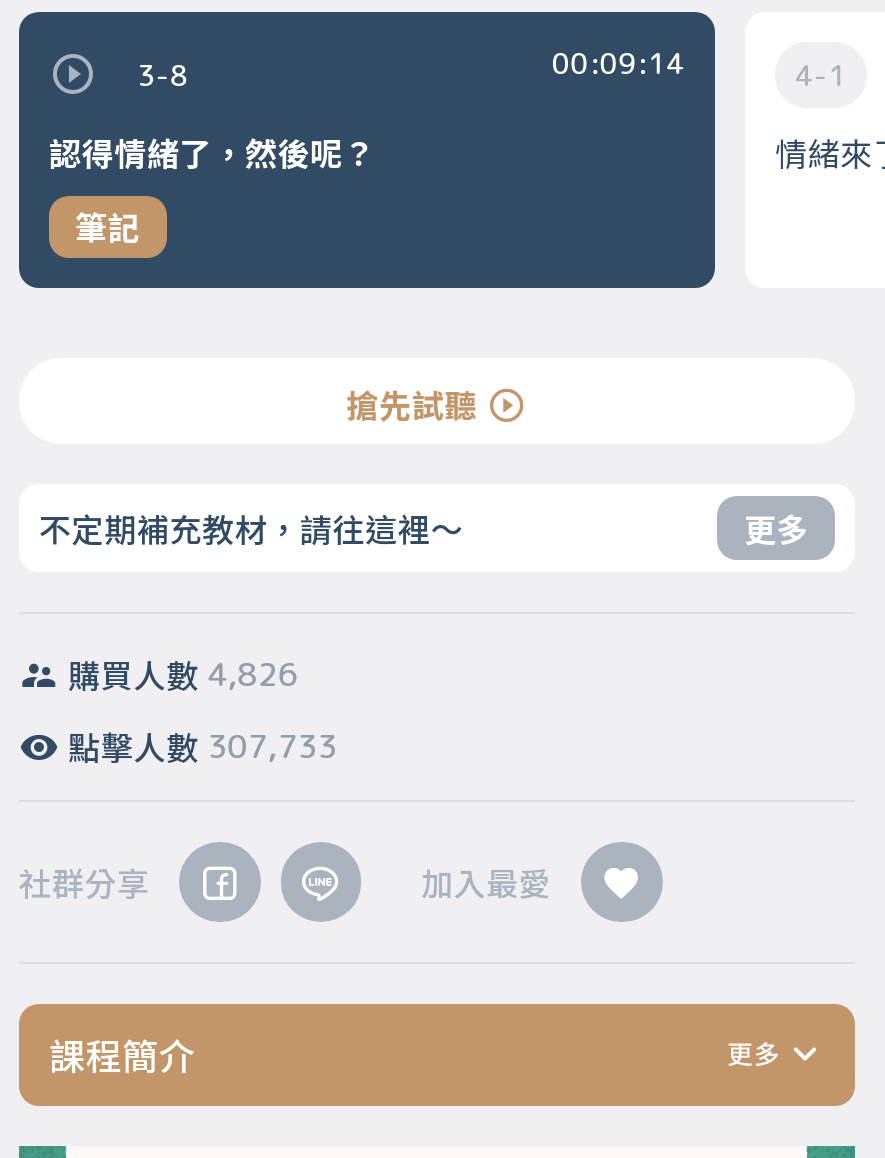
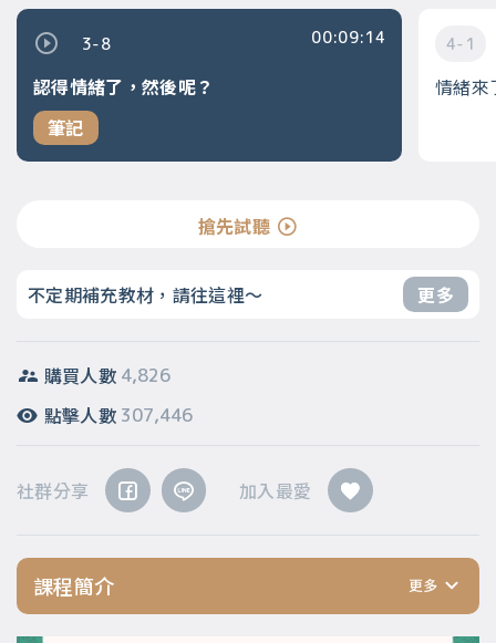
- 點擊人數 307,733
+ 點擊人數 307,446
